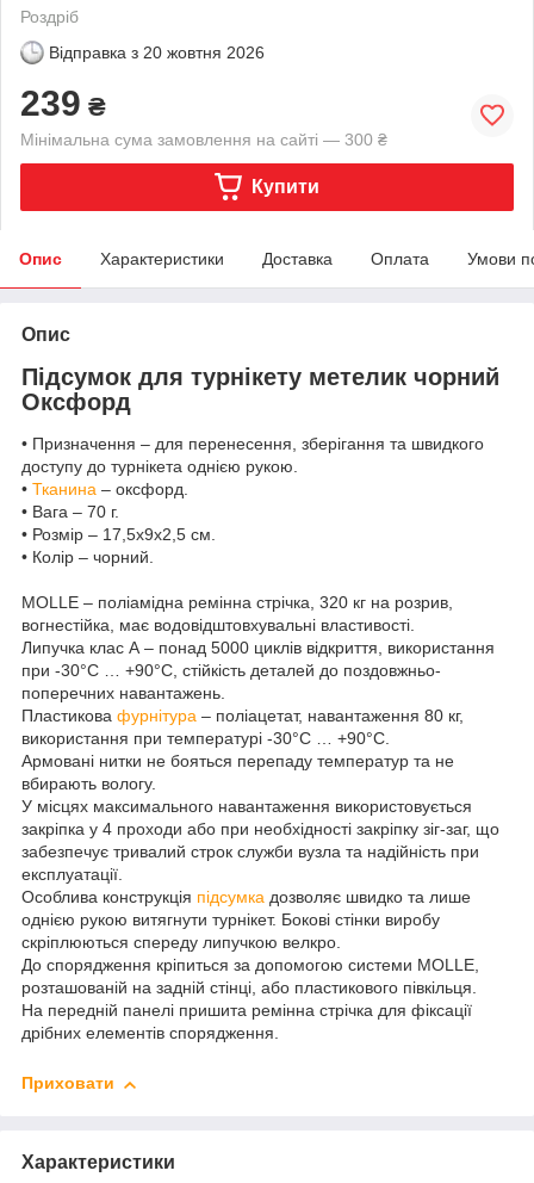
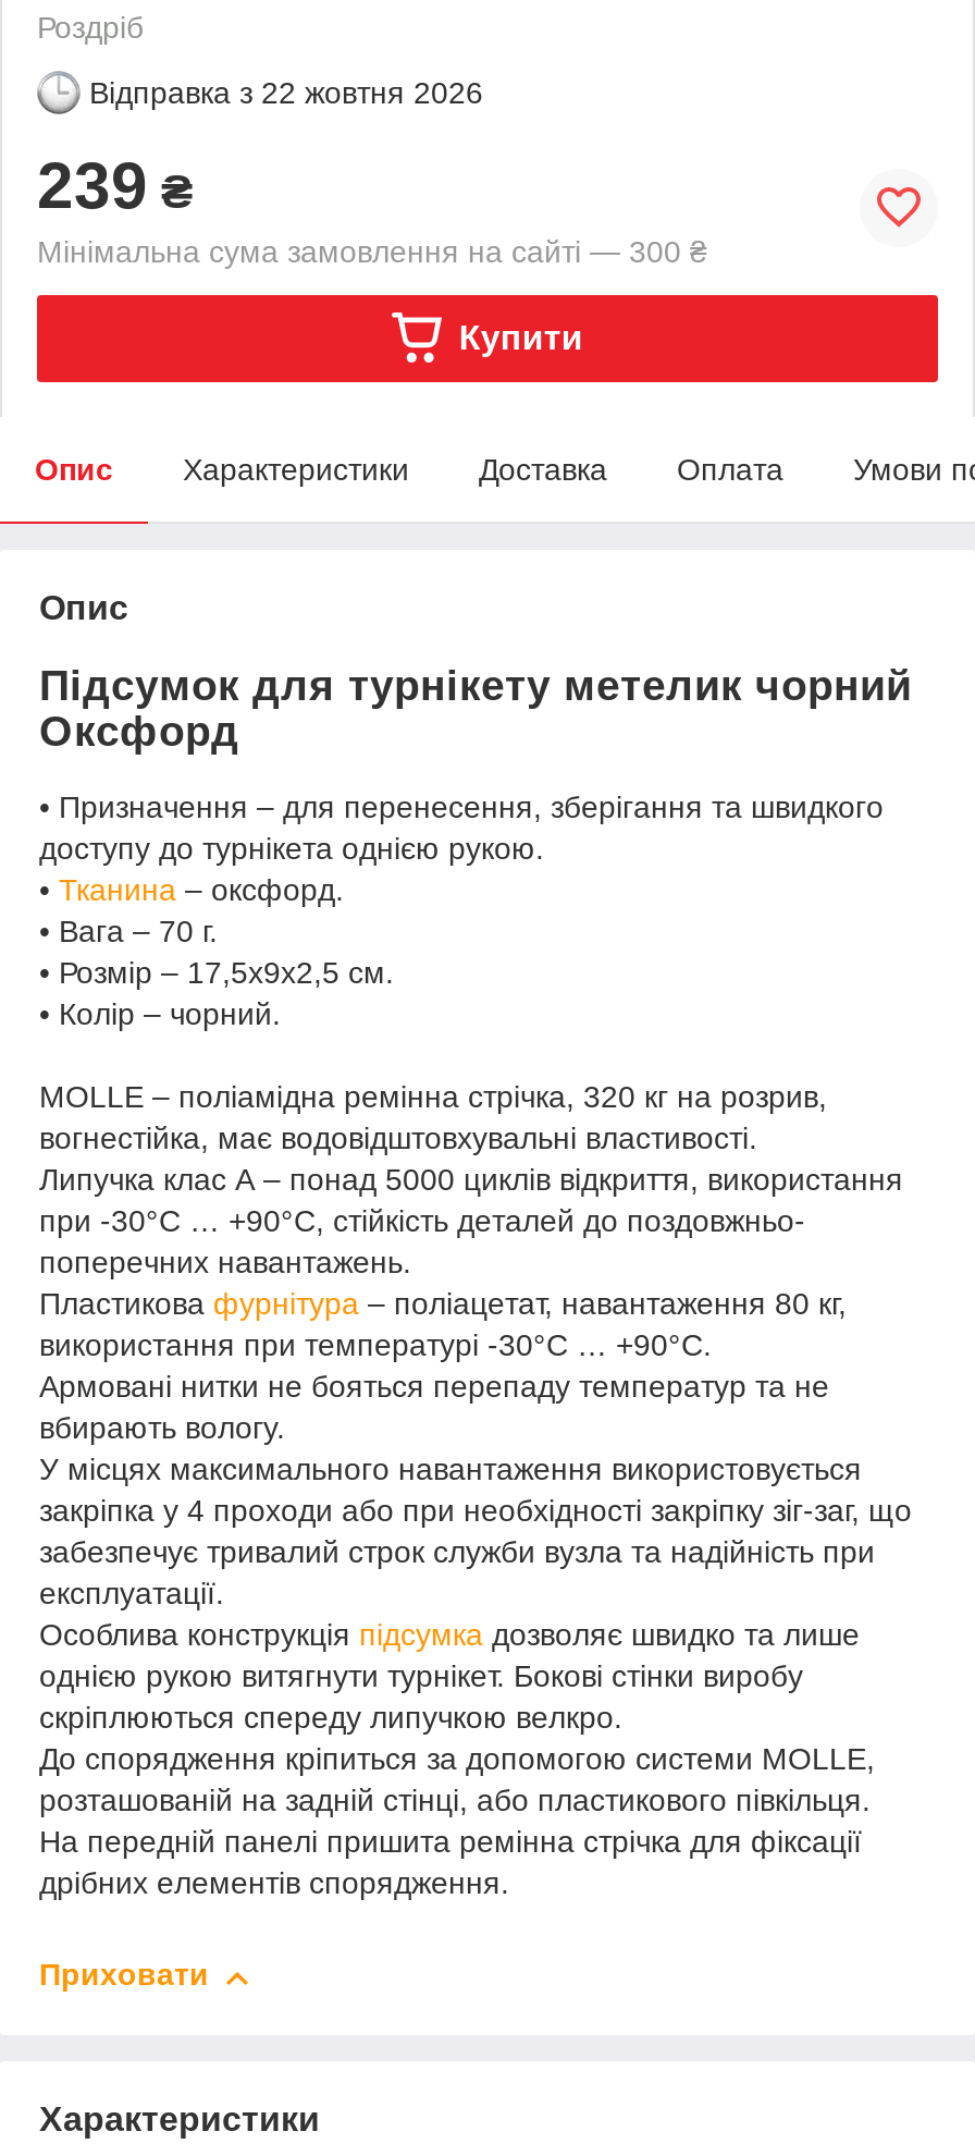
- Відправка з 20 жовтня 2026
+ Відправка з 22 жовтня 2026
